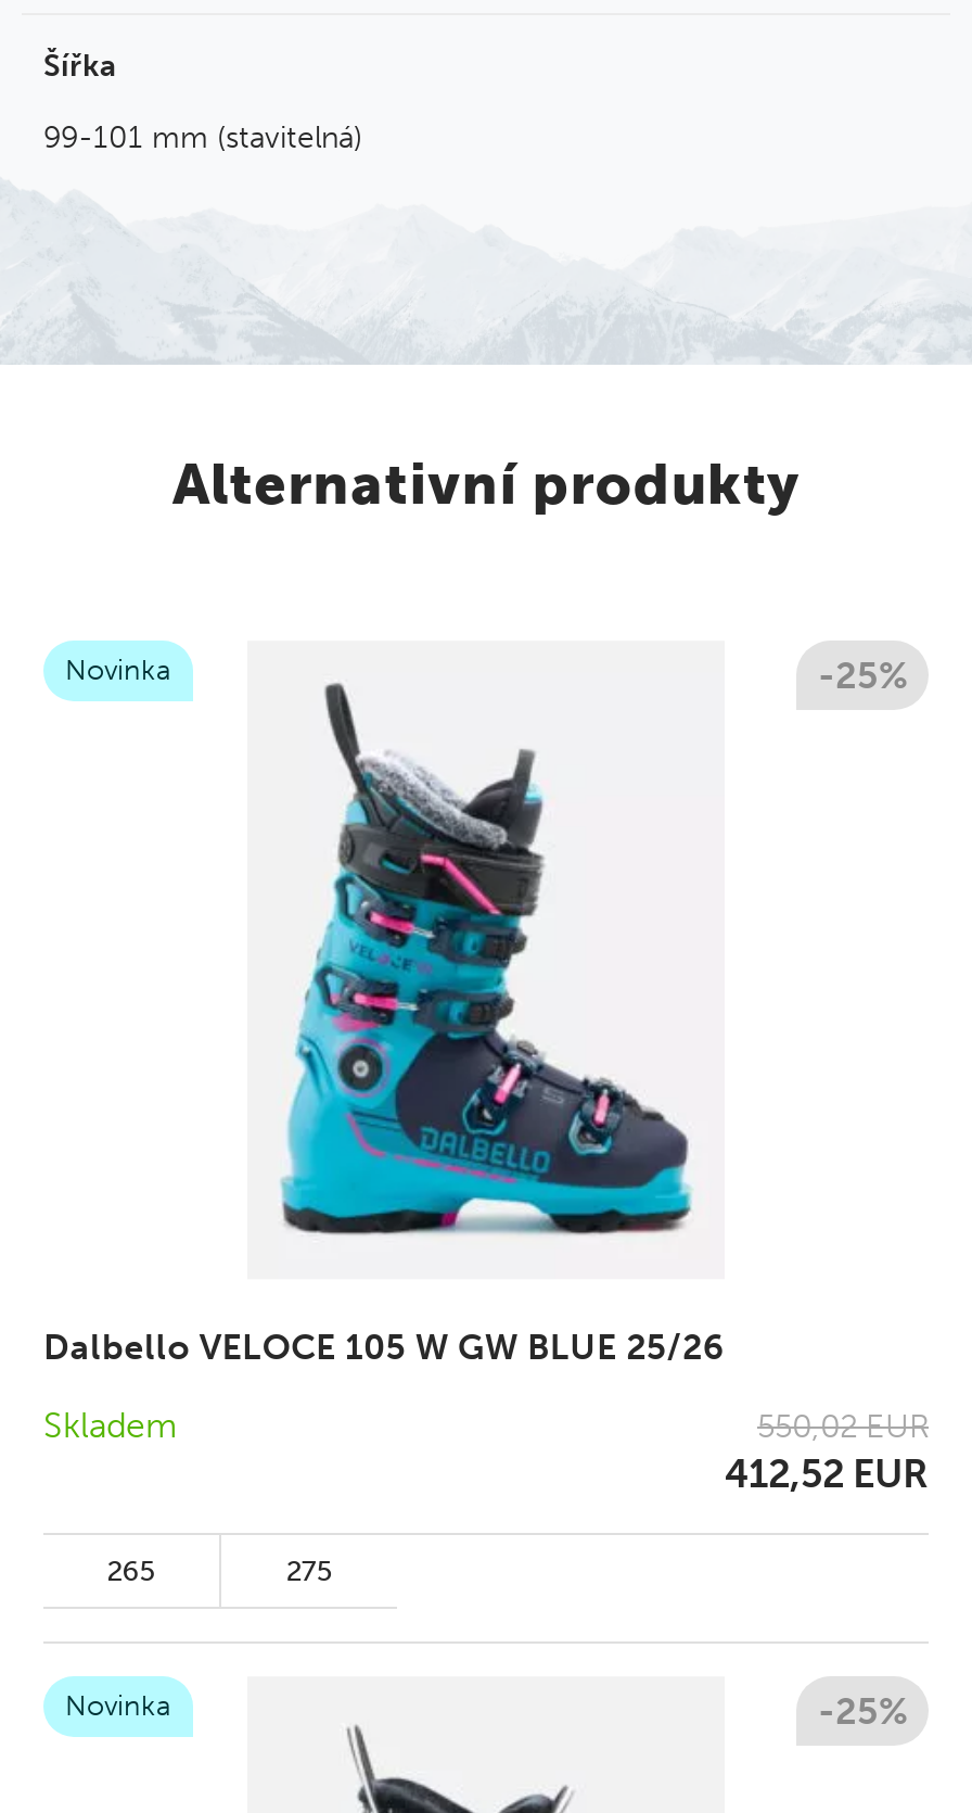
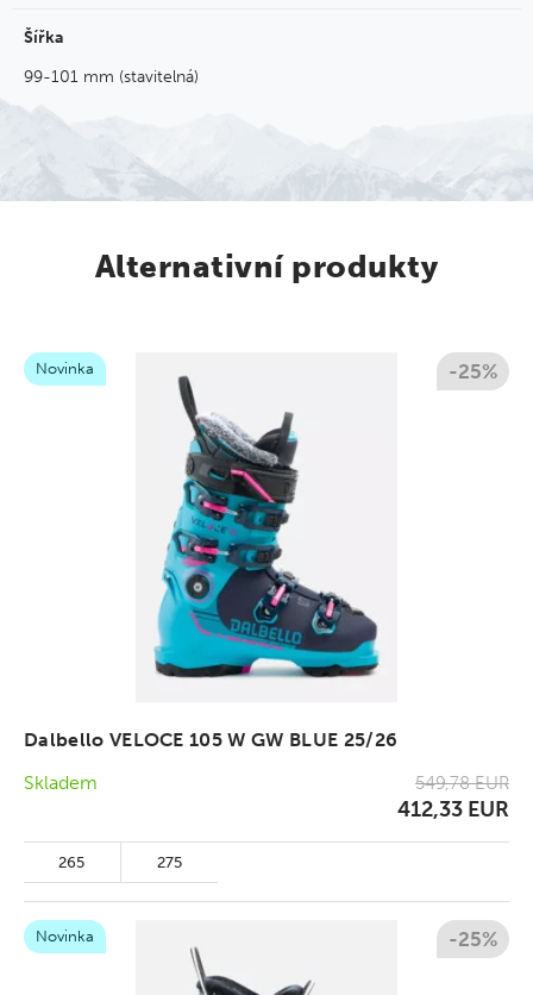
- 550,02 EUR
+ 549,78 EUR

- 412,52 EUR
+ 412,33 EUR
